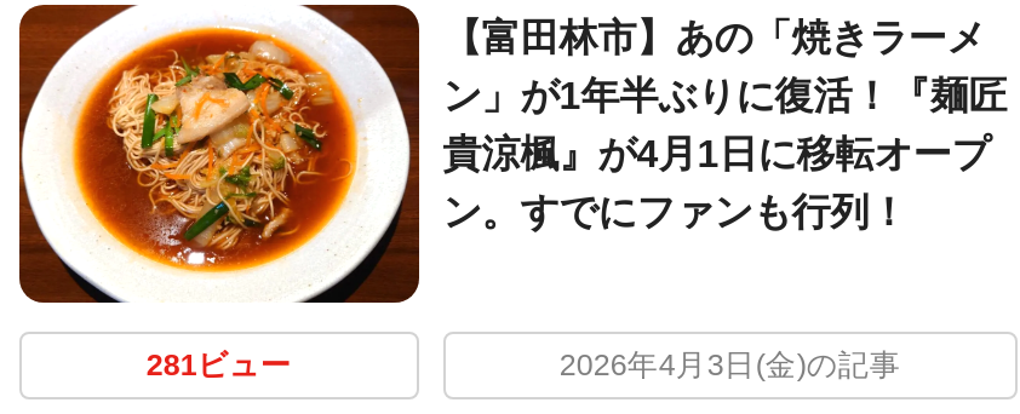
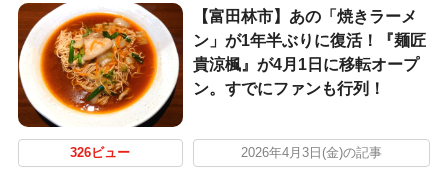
- 281ビュー
+ 326ビュー
